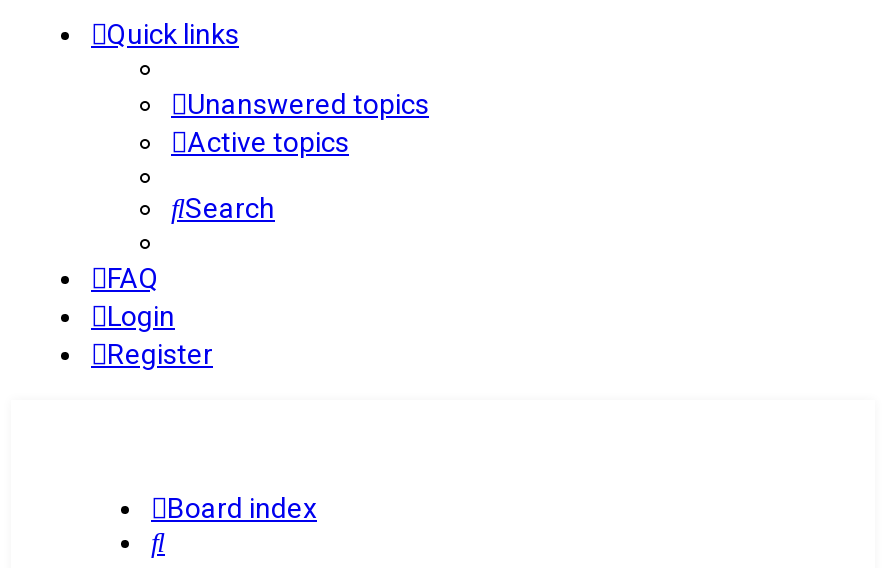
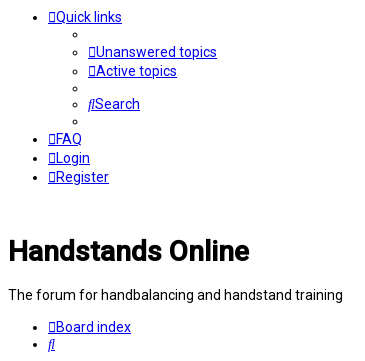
+ Handstands Online
+ The forum for handbalancing and handstand training
